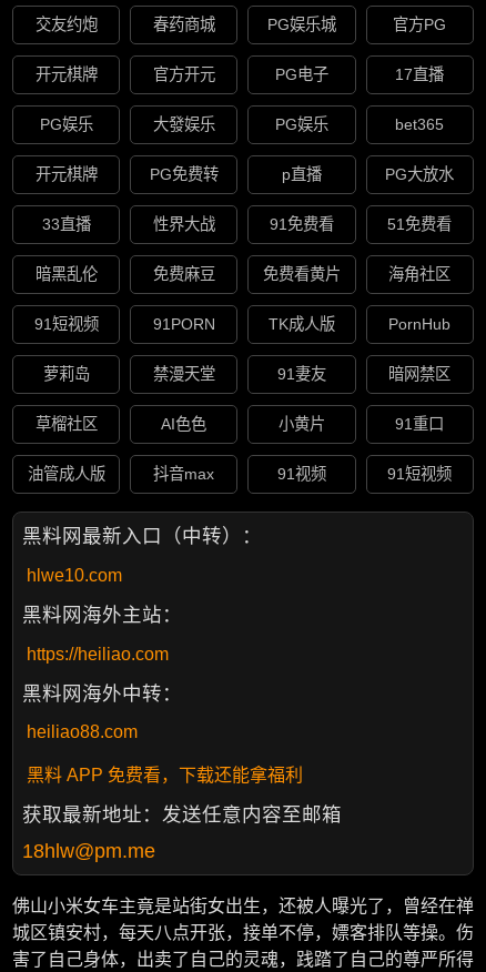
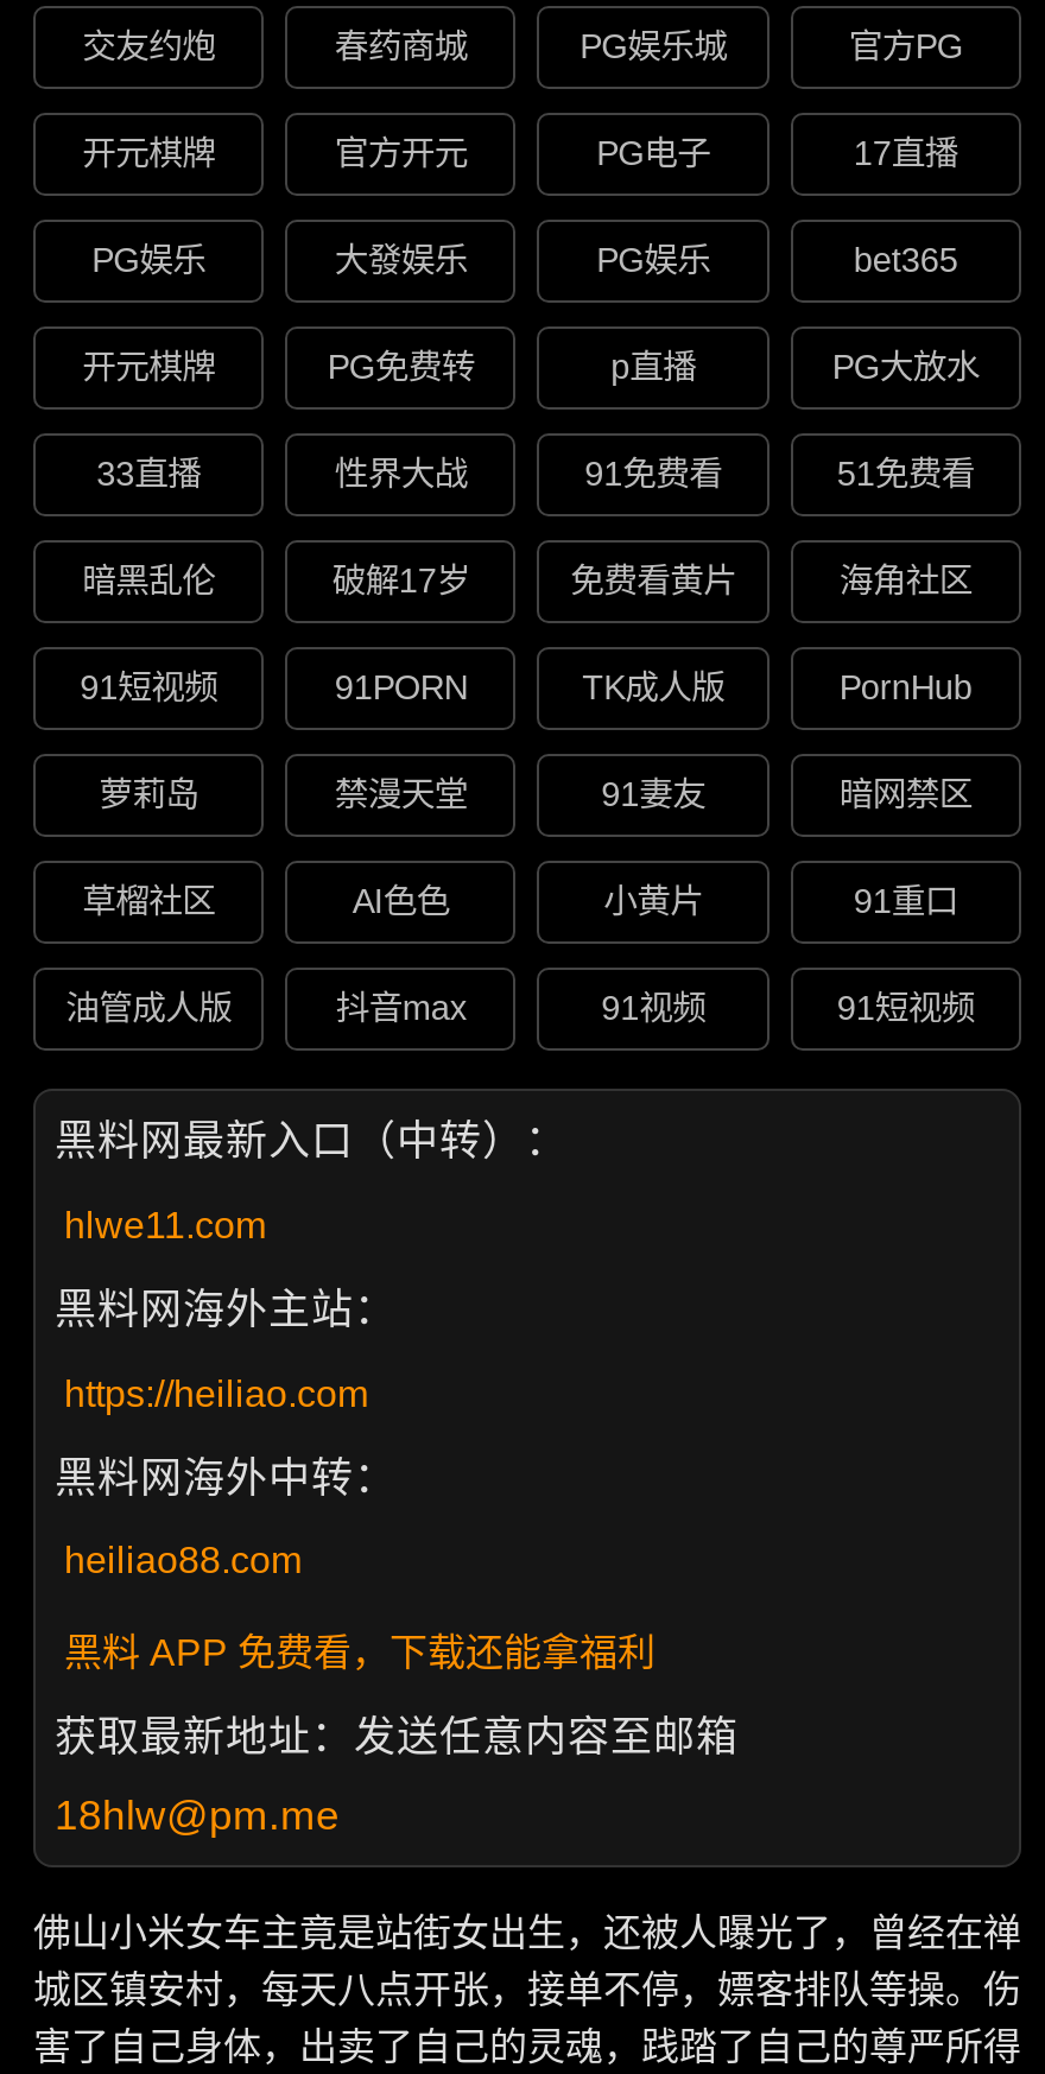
- 免费麻豆
+ 破解17岁

- hlwe10.com
+ hlwe11.com
